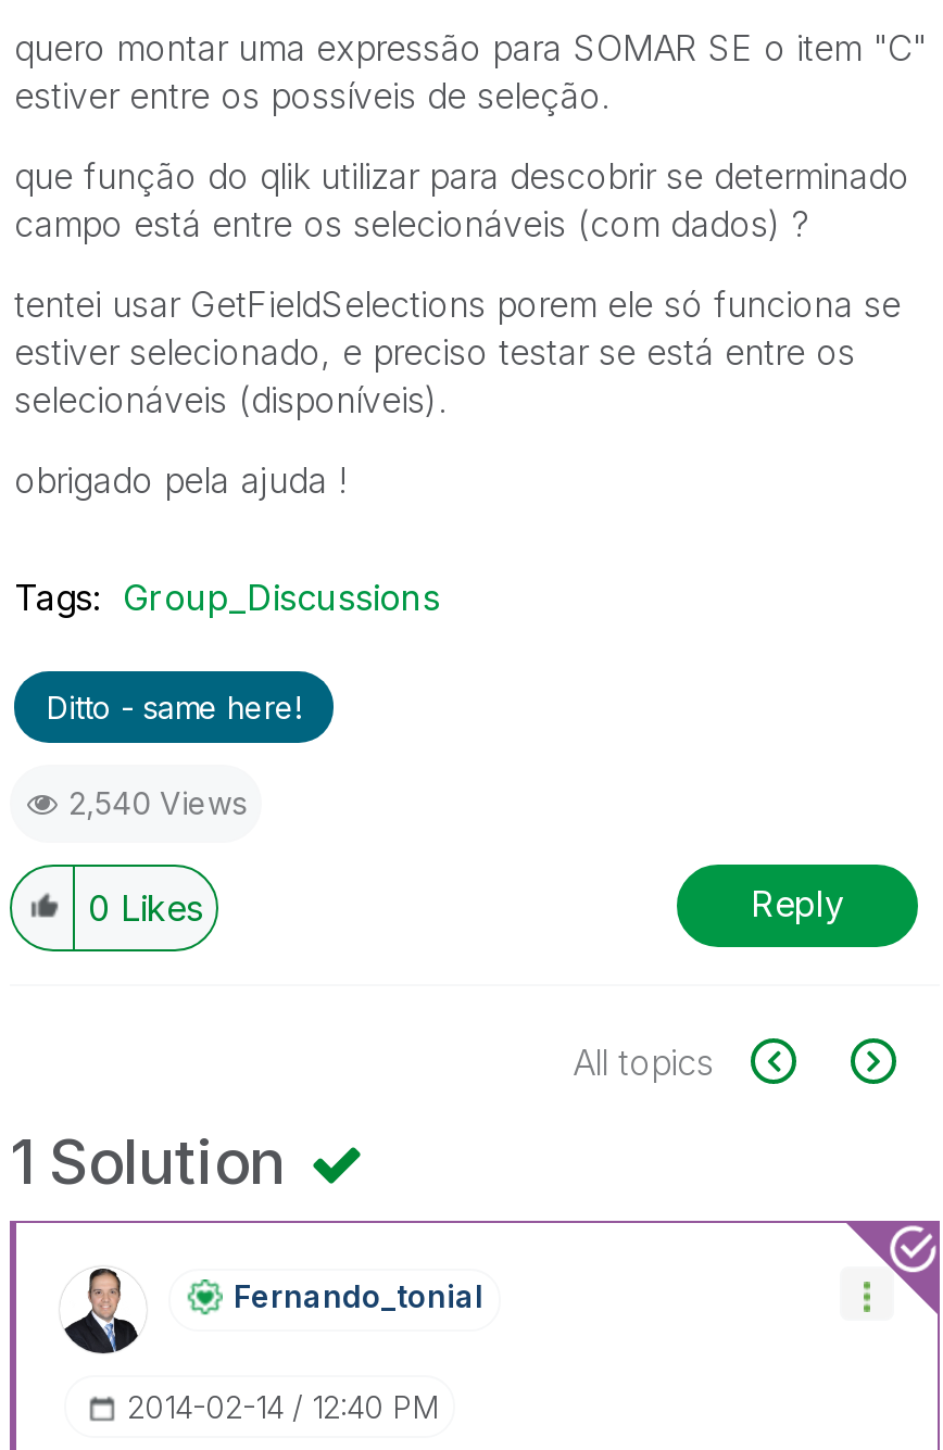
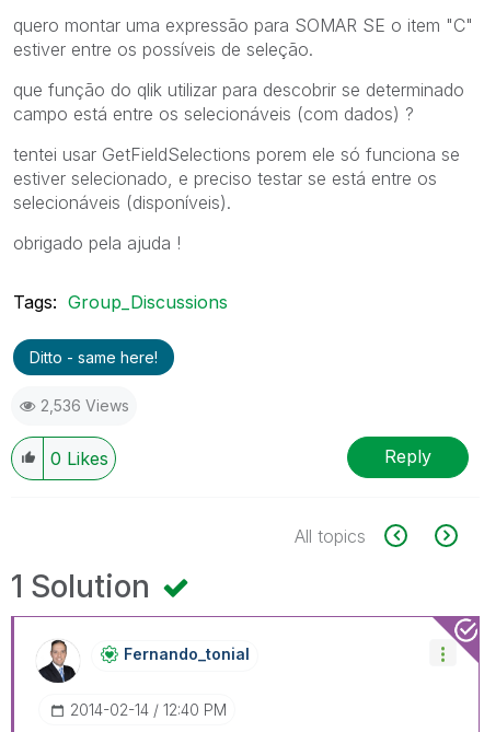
- 2,540 Views
+ 2,536 Views
